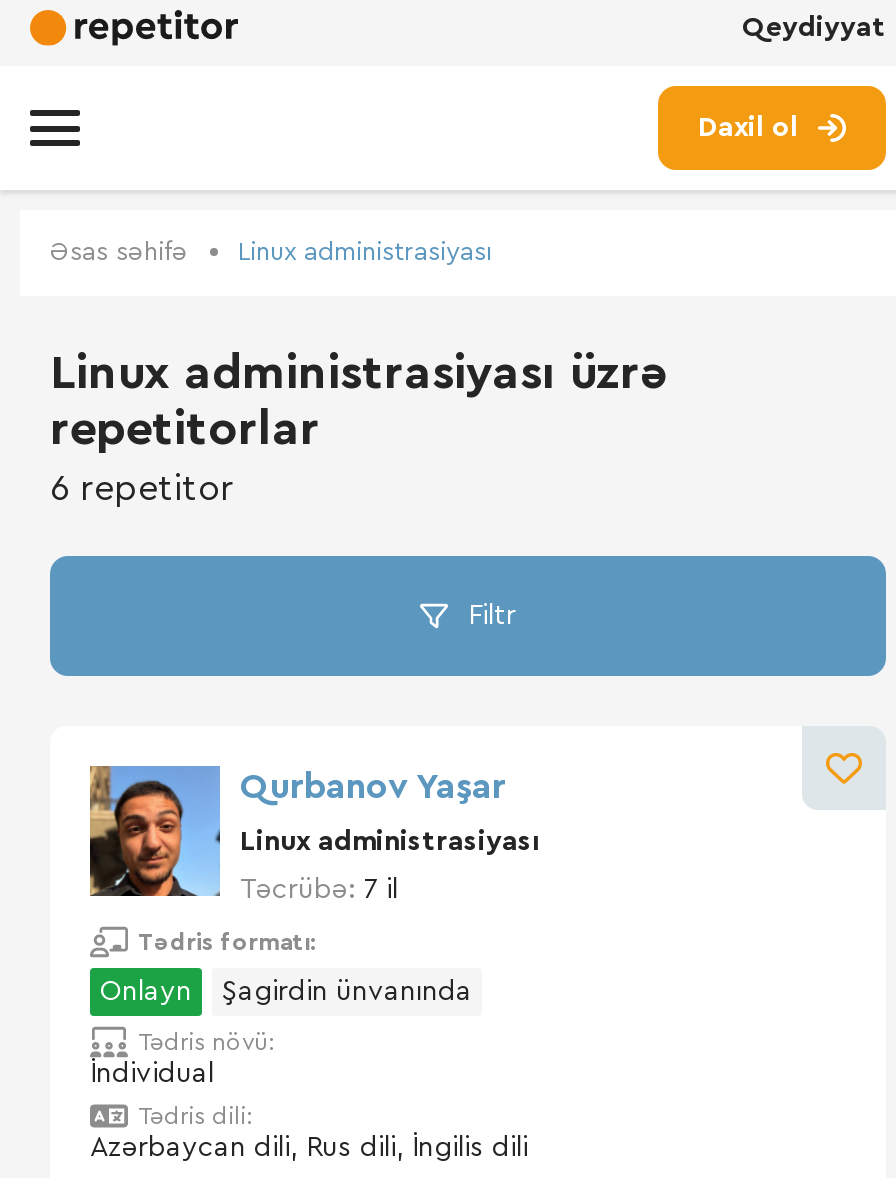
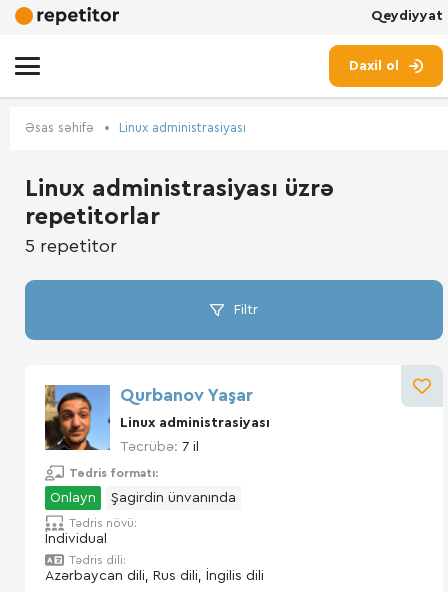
- 6 repetitor
+ 5 repetitor
